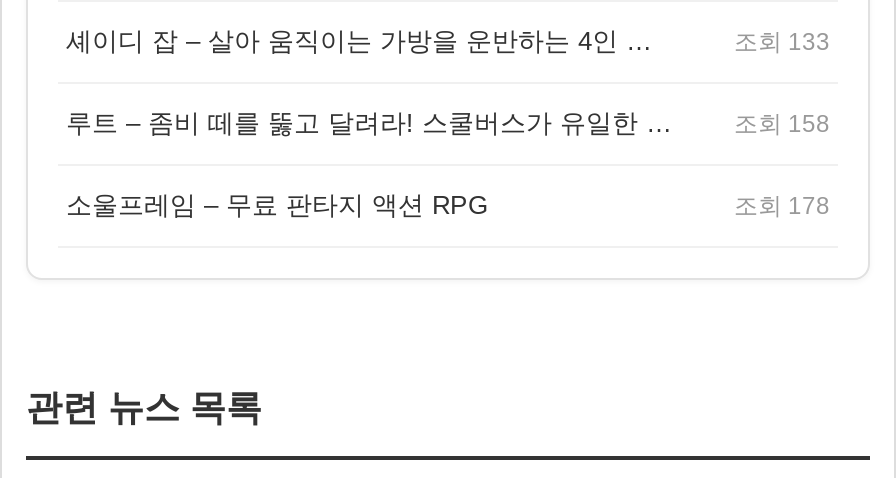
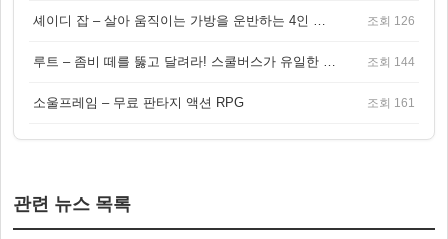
- 조회 133
+ 조회 126

- 조회 158
+ 조회 144

- 조회 178
+ 조회 161
